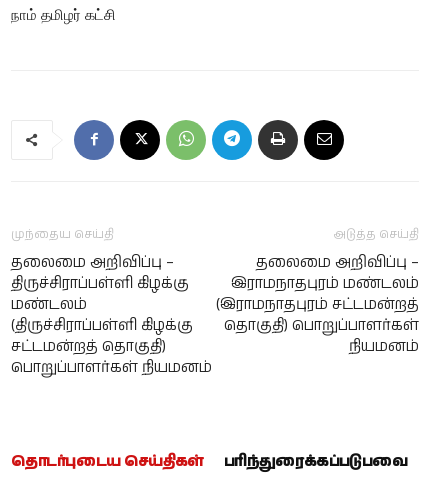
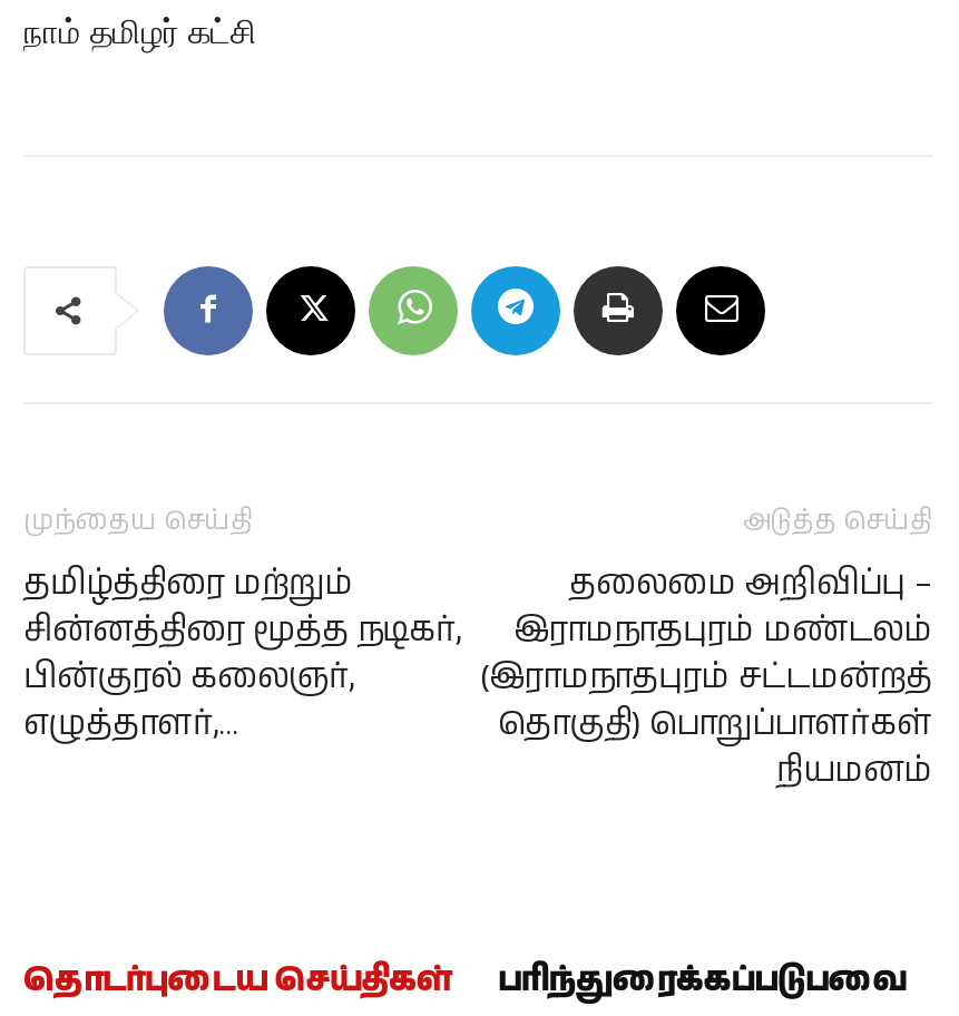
- தலைமை அறிவிப்பு –
- திருச்சிராப்பள்ளி கிழக்கு
- மண்டலம்
- (திருச்சிராப்பள்ளி கிழக்கு
- சட்டமன்றத் தொகுதி)
- பொறுப்பாளர்கள் நியமனம்
+ தமிழ்த்திரை மற்றும்
+ சின்னத்திரை மூத்த நடிகர்,
+ பின்குரல் கலைஞர்,
+ எழுத்தாளர்,…
